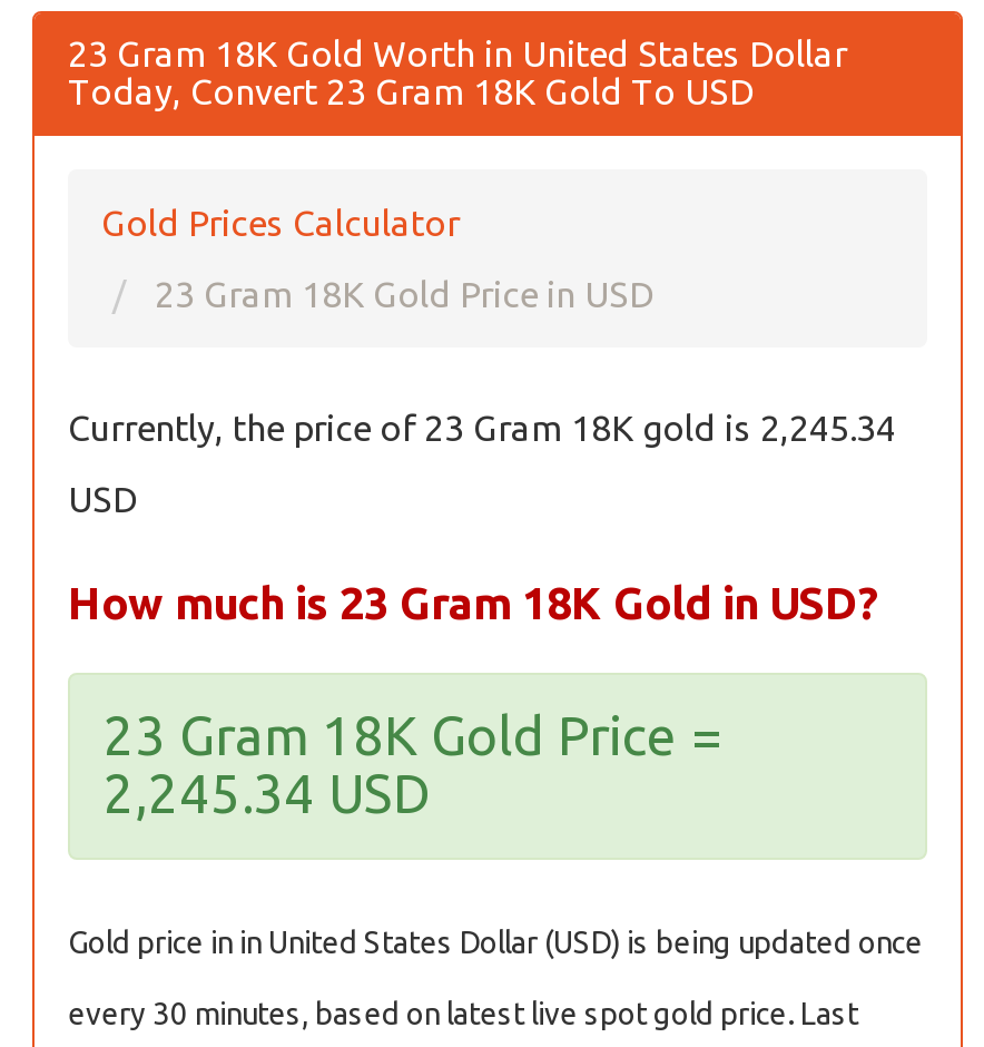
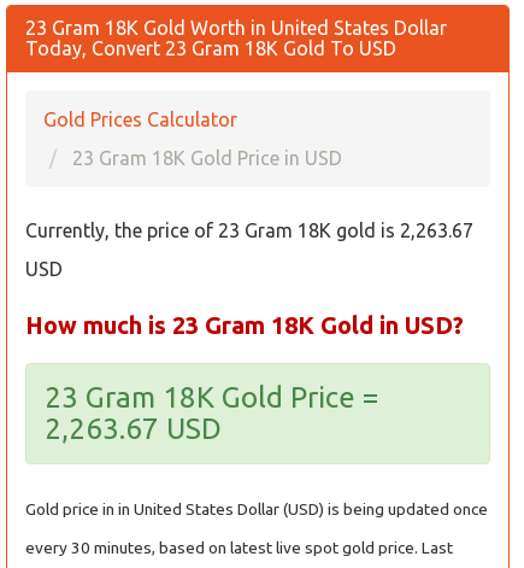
- Currently, the price of 23 Gram 18K gold is 2,245.34
+ Currently, the price of 23 Gram 18K gold is 2,263.67

- 2,245.34 USD
+ 2,263.67 USD
